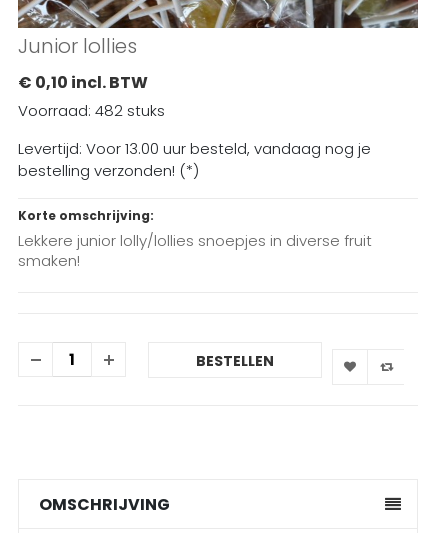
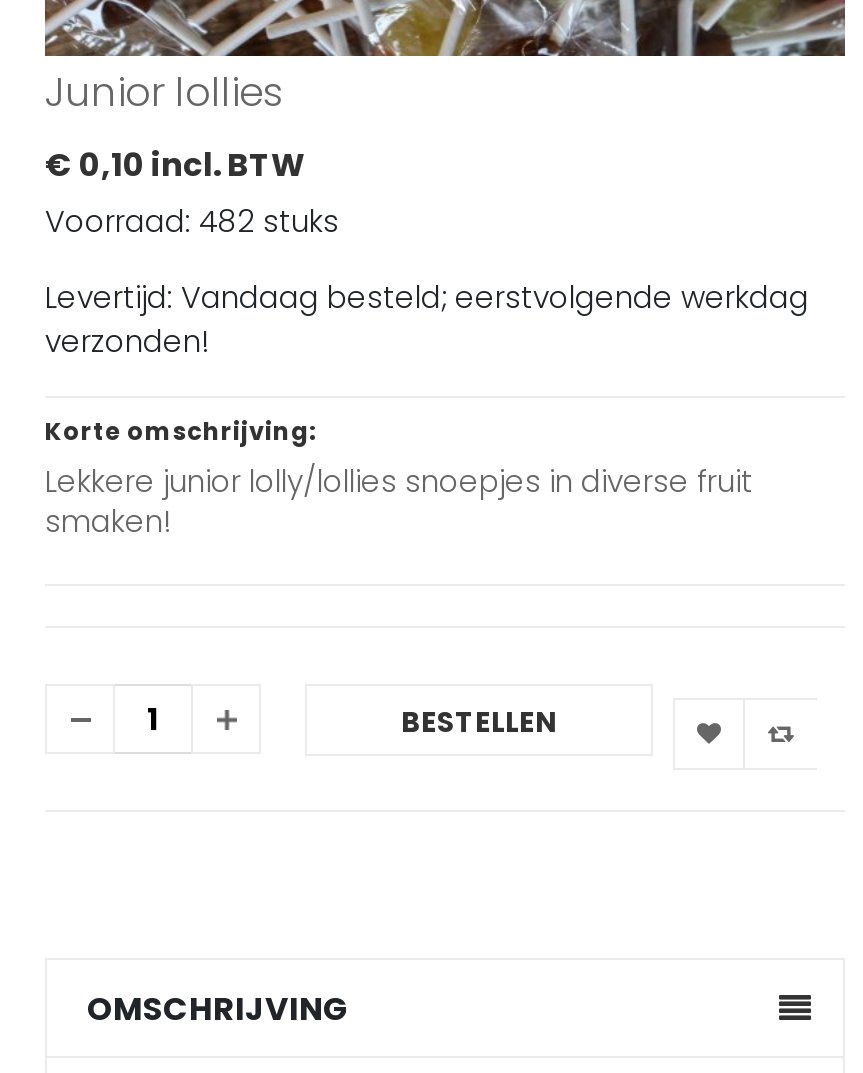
- Levertijd: Voor 13.00 uur besteld, vandaag nog je
- bestelling verzonden! (*)
+ Levertijd: Vandaag besteld; eerstvolgende werkdag
+ verzonden!
